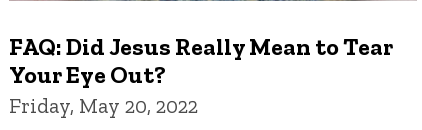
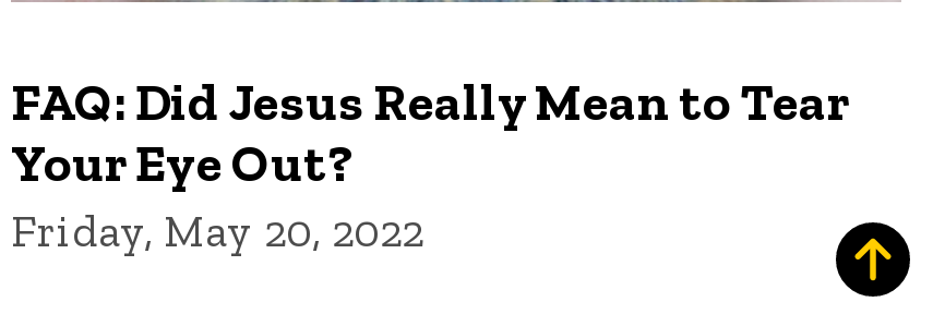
+ [image]
